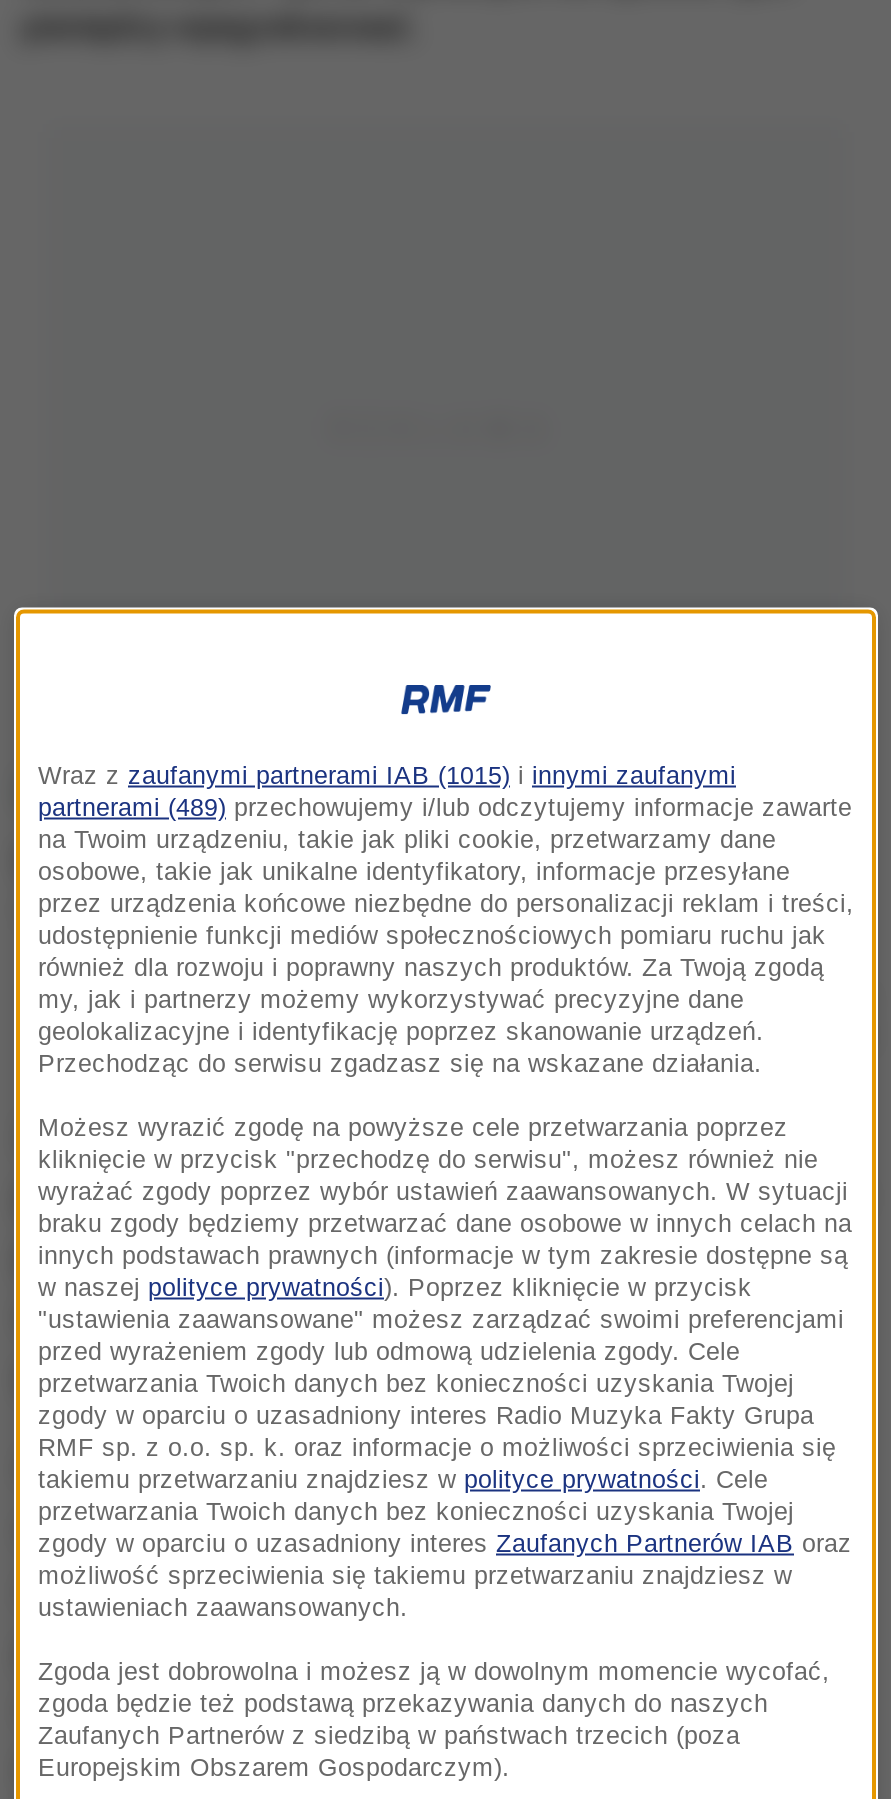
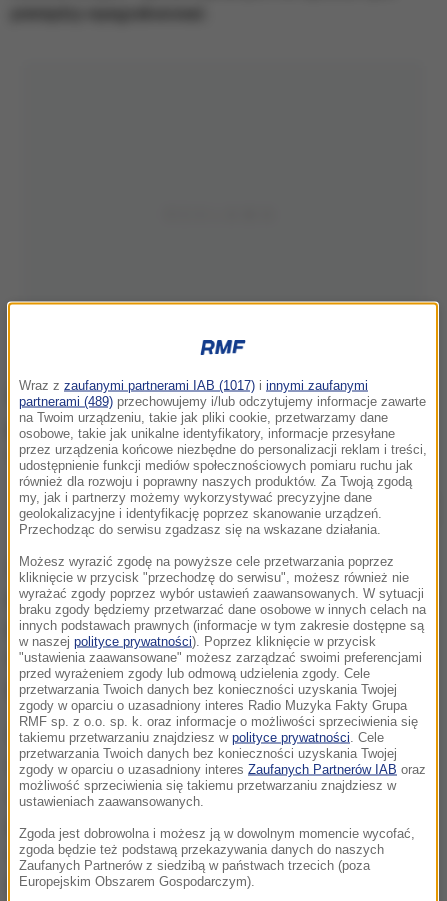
- Wraz z zaufanymi partnerami IAB (1015) i innymi zaufanymi
+ Wraz z zaufanymi partnerami IAB (1017) i innymi zaufanymi
